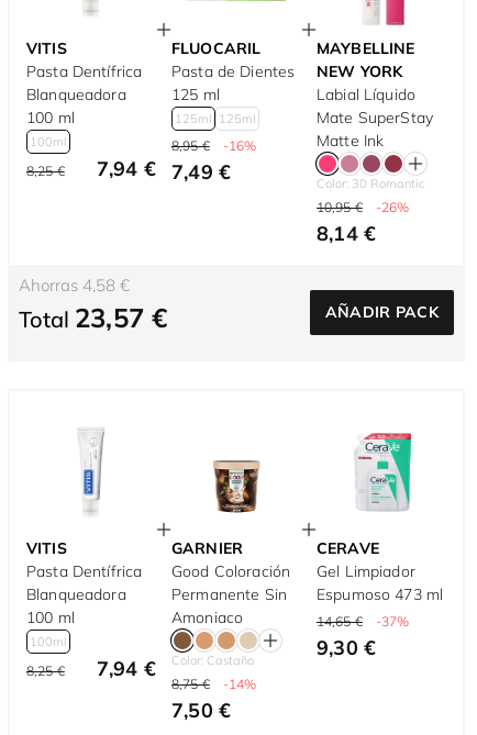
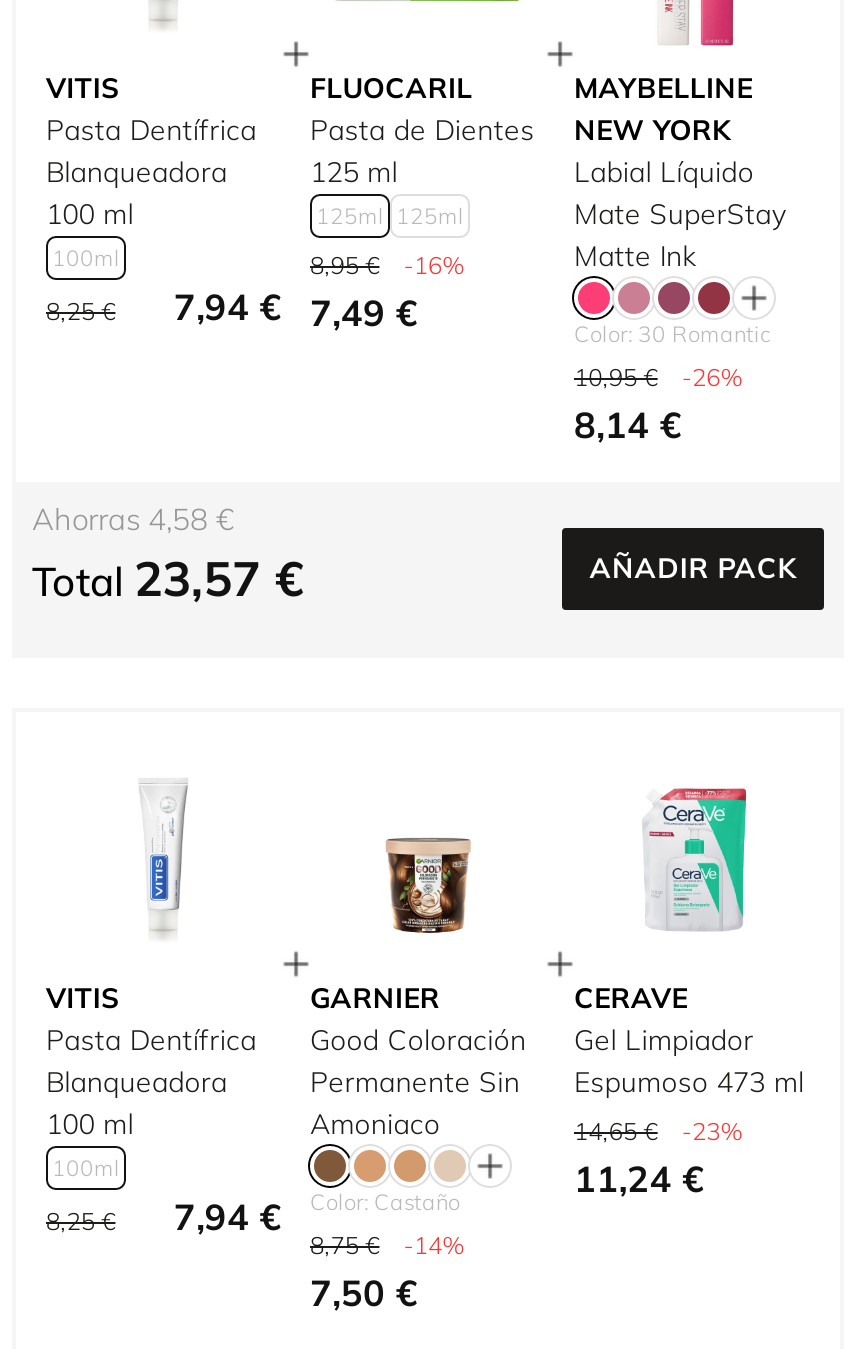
- 14,65 € -37%
+ 14,65 € -23%

- 9,30 €
+ 11,24 €
